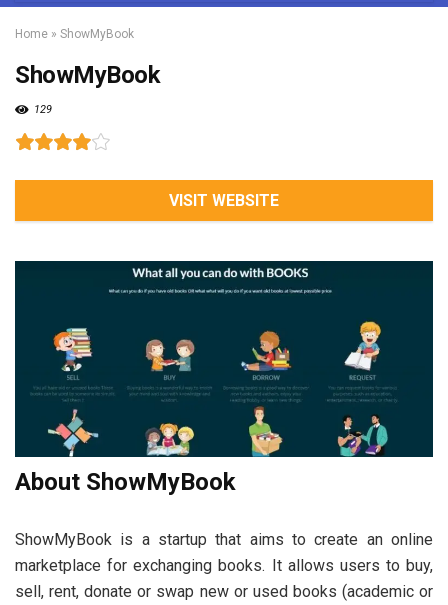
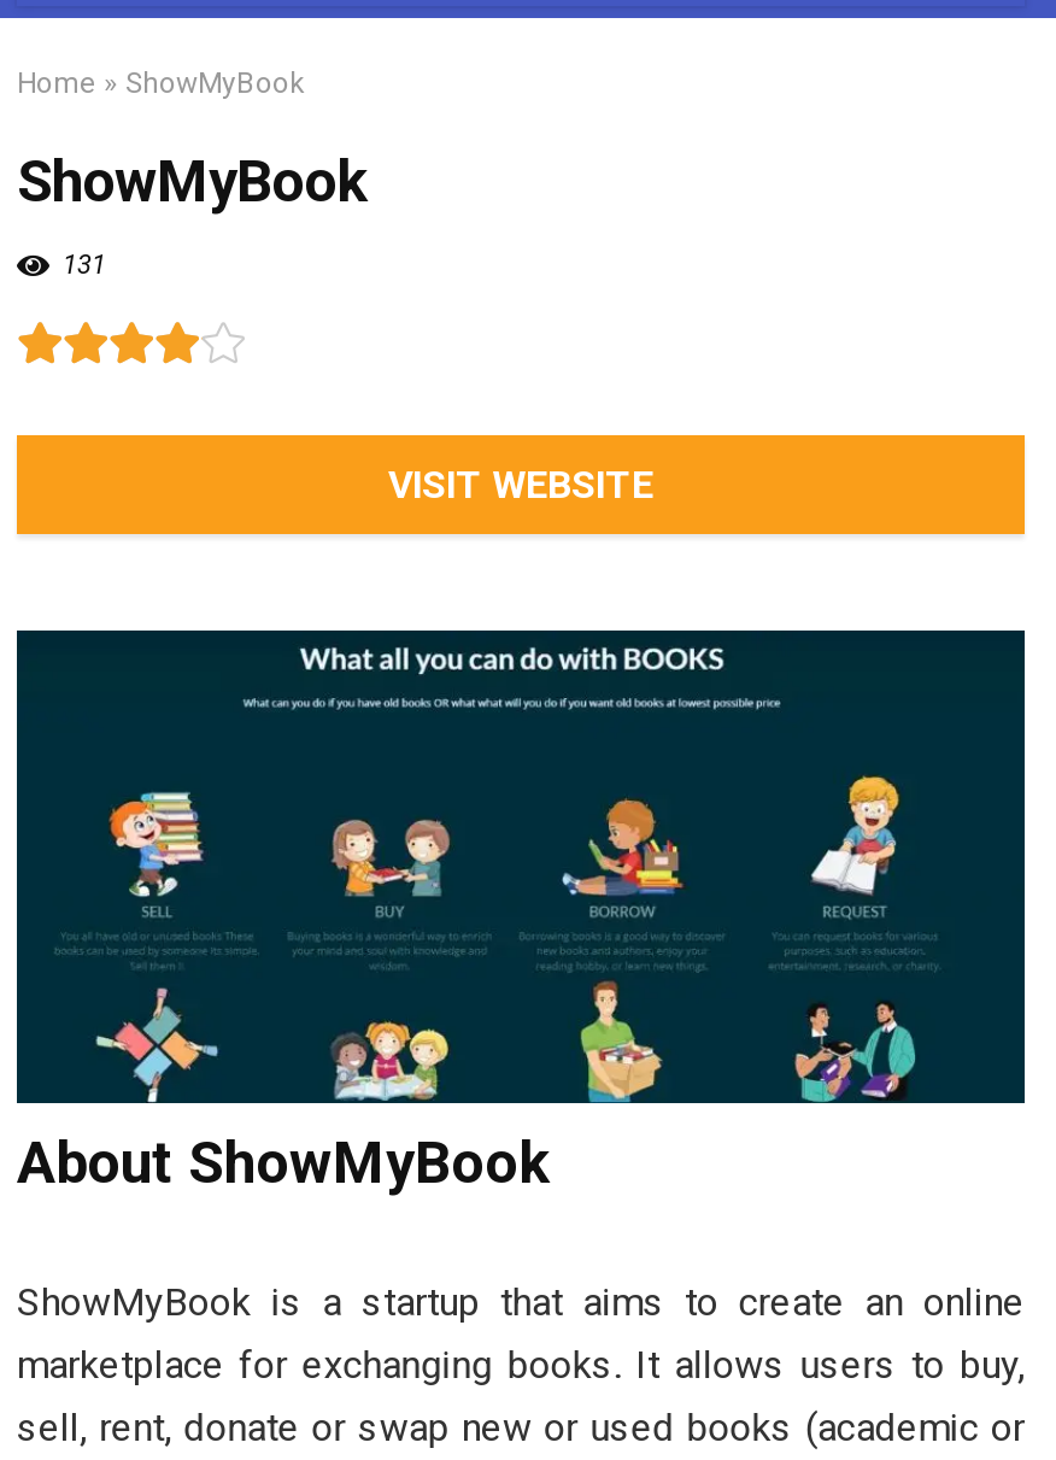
- 129
+ 131
